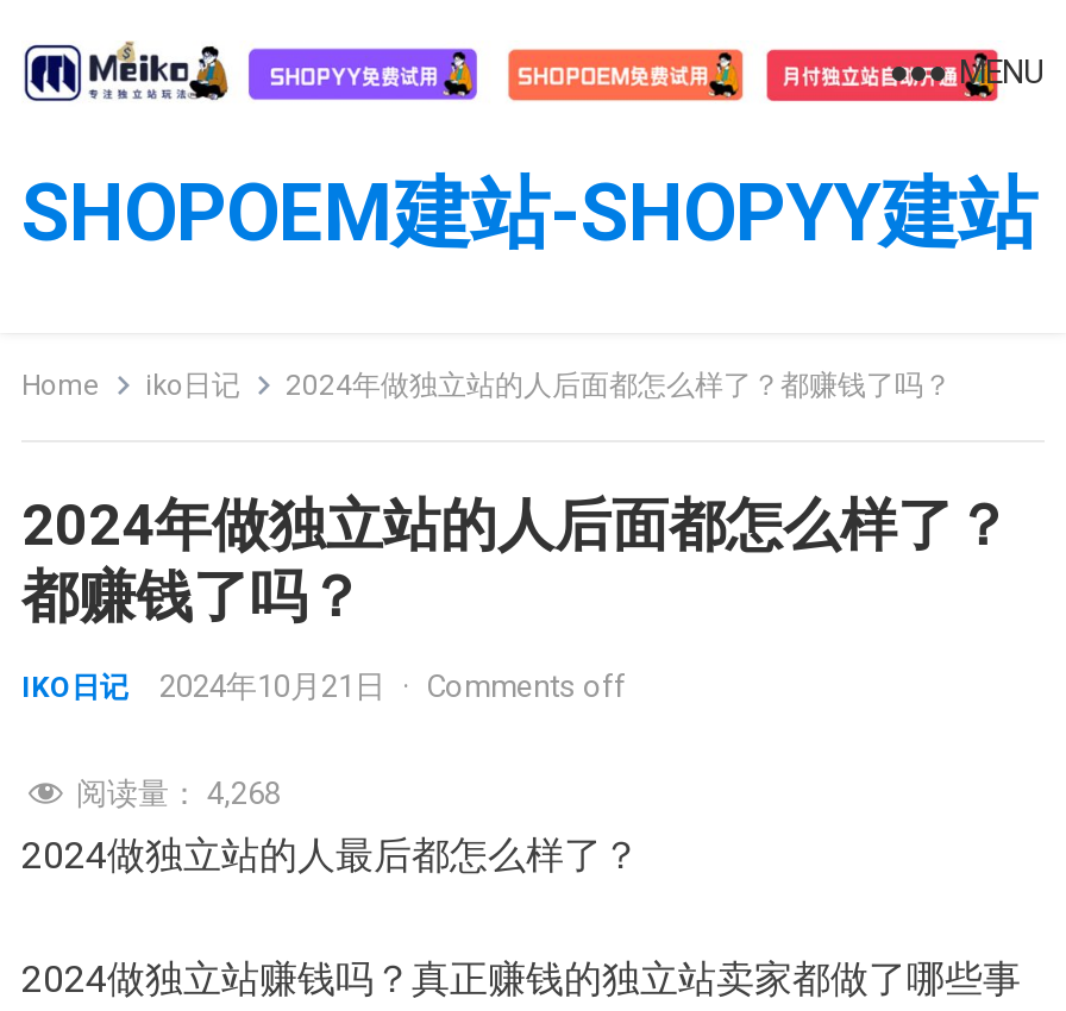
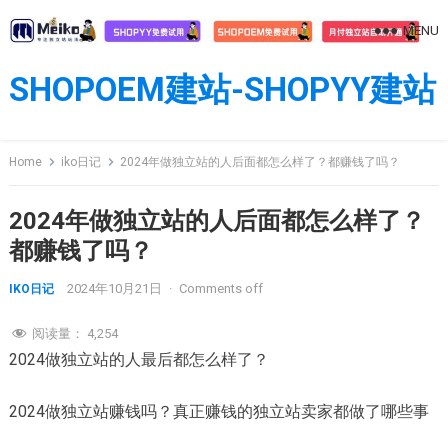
- 阅读量： 4,268
+ 阅读量： 4,254
